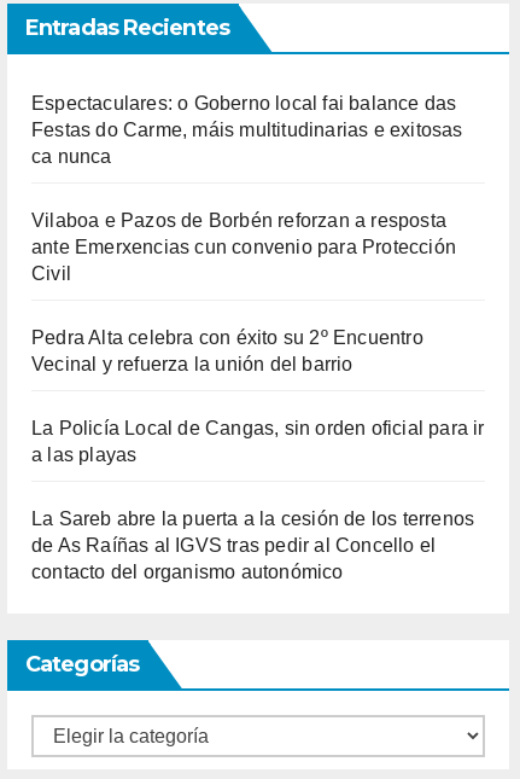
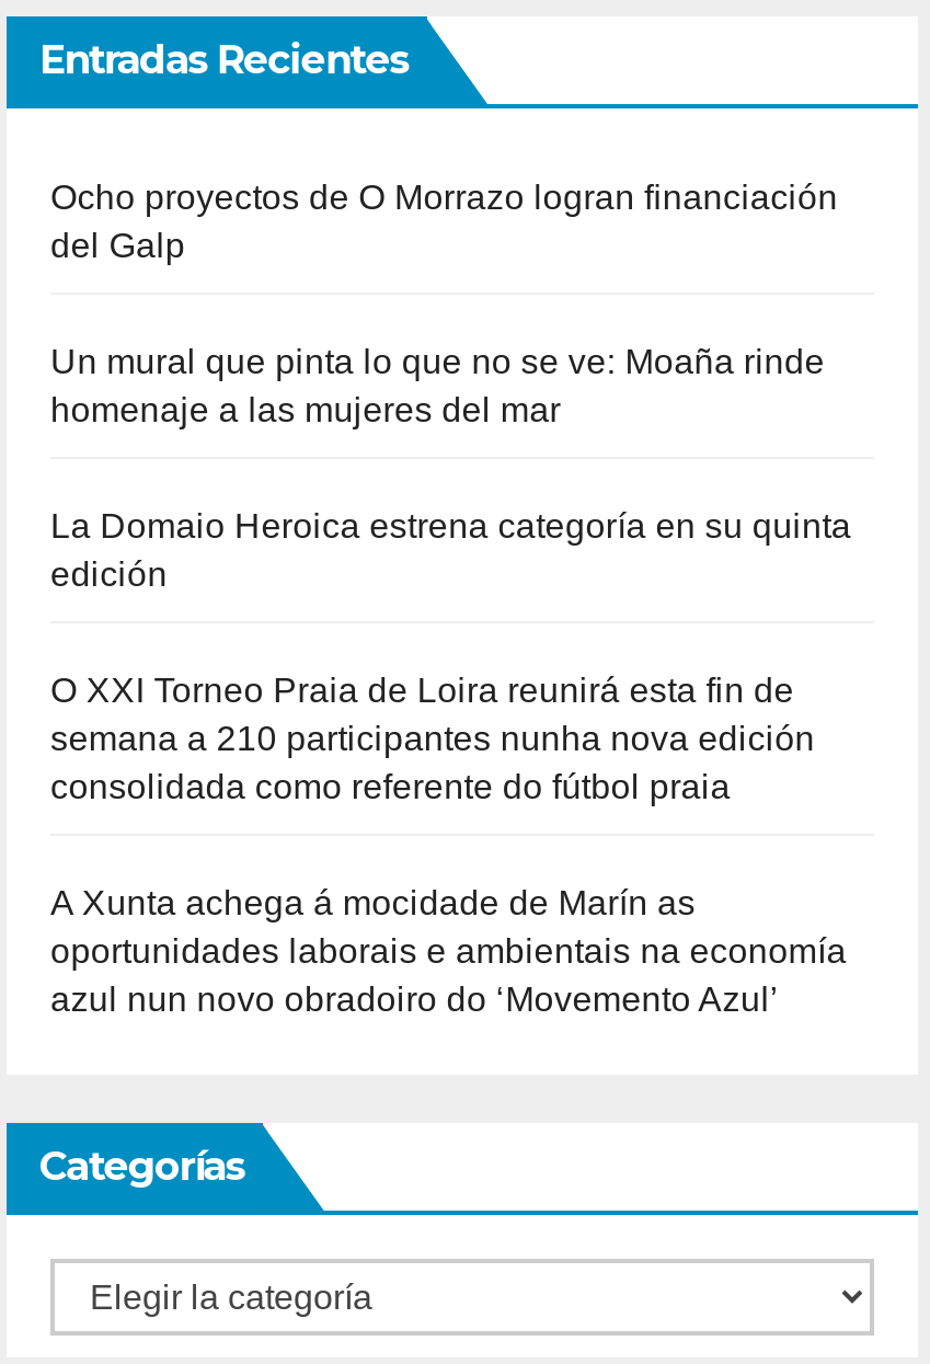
- Espectaculares: o Goberno local fai balance das
- Festas do Carme, máis multitudinarias e exitosas
- ca nunca
+ Ocho proyectos de O Morrazo logran financiación
+ del Galp

- Vilaboa e Pazos de Borbén reforzan a resposta
- ante Emerxencias cun convenio para Protección
- Civil
+ Un mural que pinta lo que no se ve: Moaña rinde
+ homenaje a las mujeres del mar

- Pedra Alta celebra con éxito su 2º Encuentro
- Vecinal y refuerza la unión del barrio
+ La Domaio Heroica estrena categoría en su quinta
+ edición

- La Policía Local de Cangas, sin orden oficial para ir
- a las playas
+ O XXI Torneo Praia de Loira reunirá esta fin de
+ semana a 210 participantes nunha nova edición
+ consolidada como referente do fútbol praia

- La Sareb abre la puerta a la cesión de los terrenos
- de As Raíñas al IGVS tras pedir al Concello el
- contacto del organismo autonómico
+ A Xunta achega á mocidade de Marín as
+ oportunidades laborais e ambientais na economía
+ azul nun novo obradoiro do ‘Movemento Azul’
